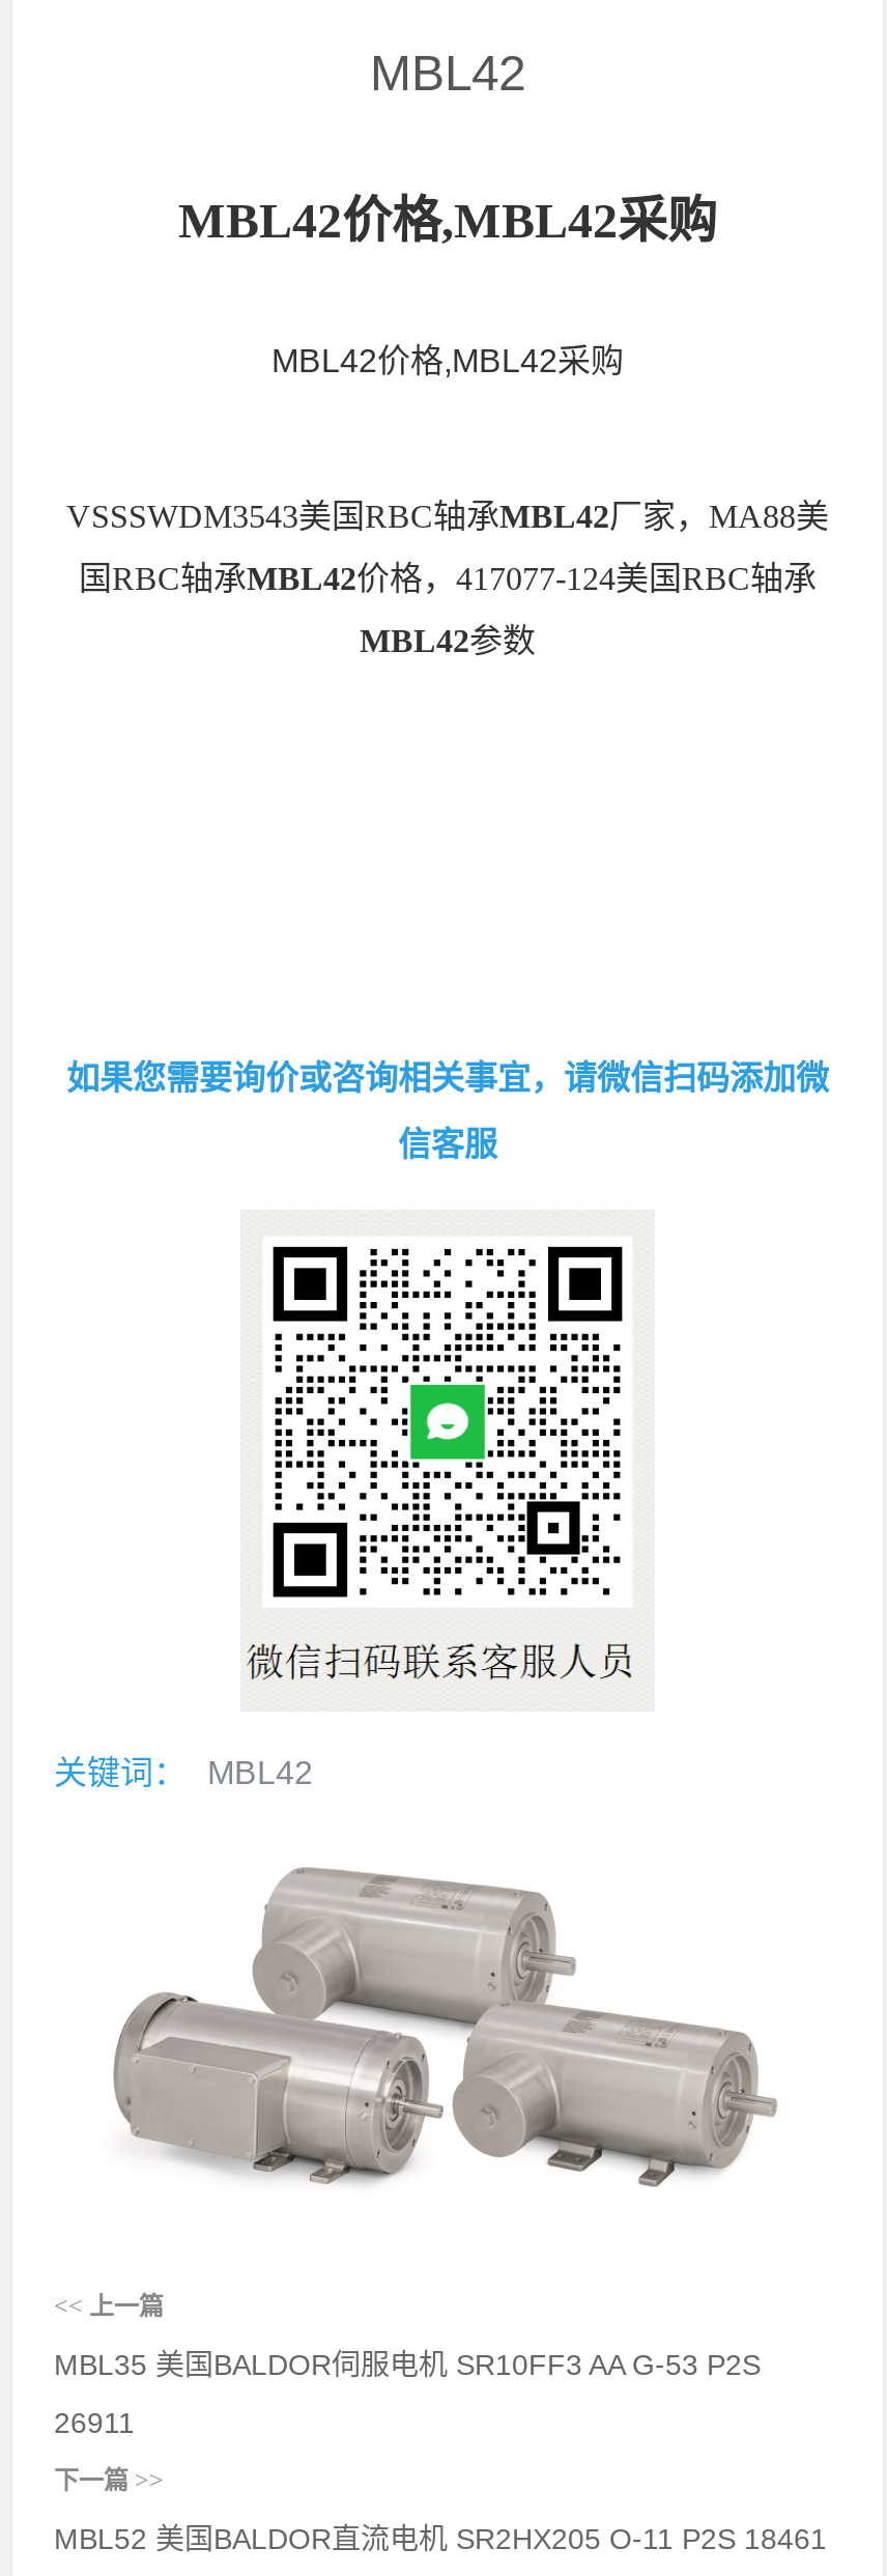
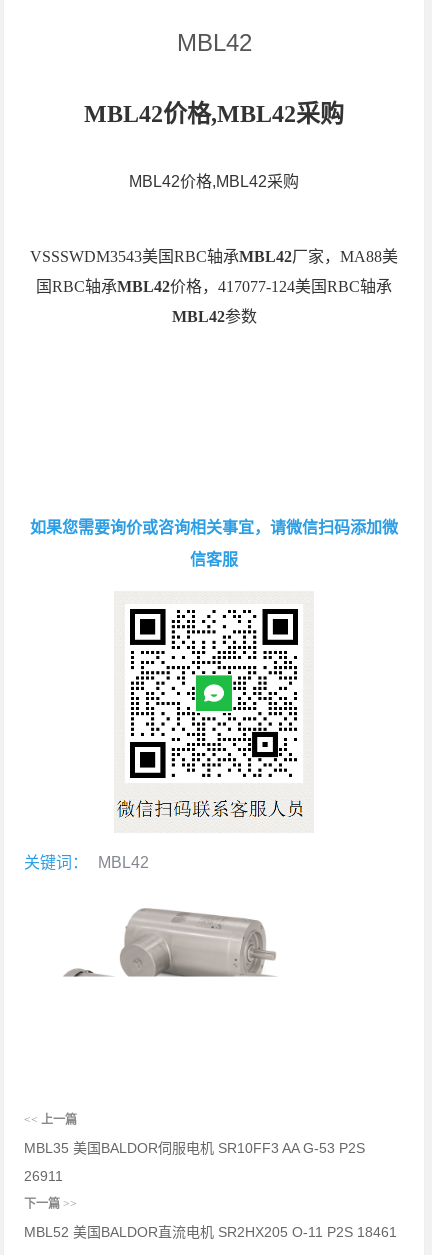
- [image]
